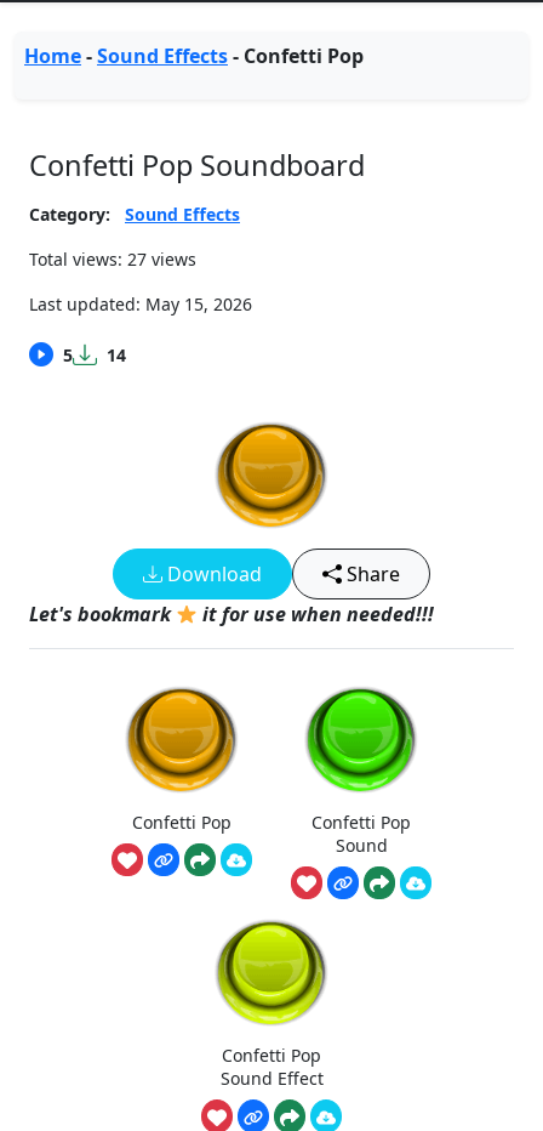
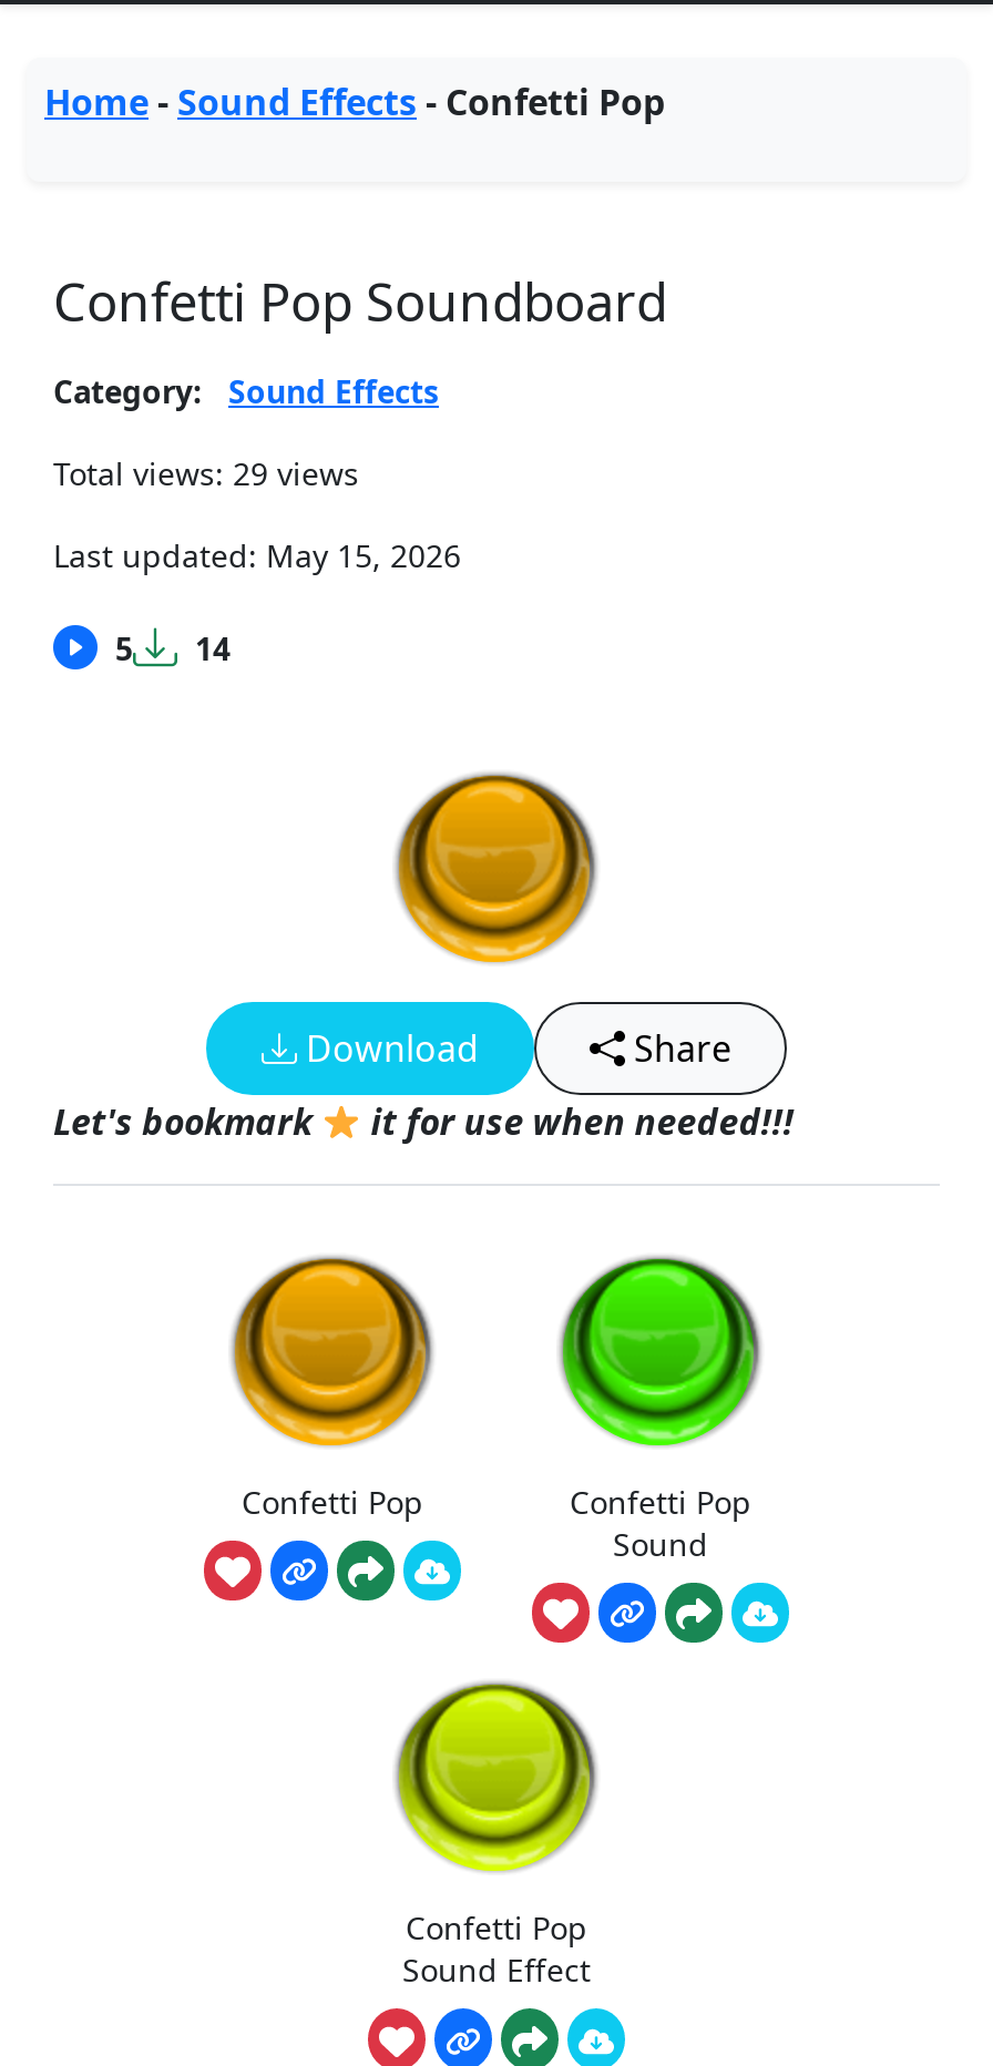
- Total views: 27 views
+ Total views: 29 views
